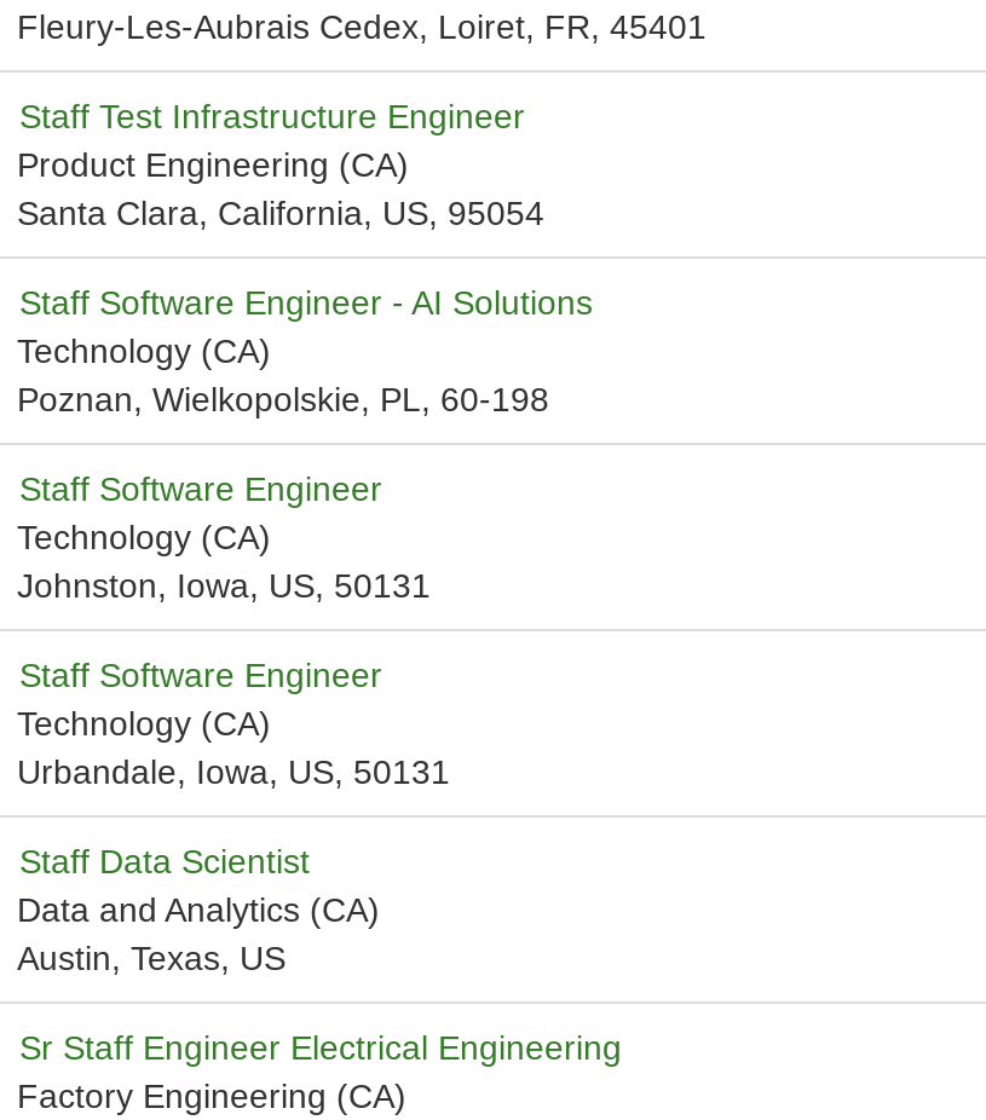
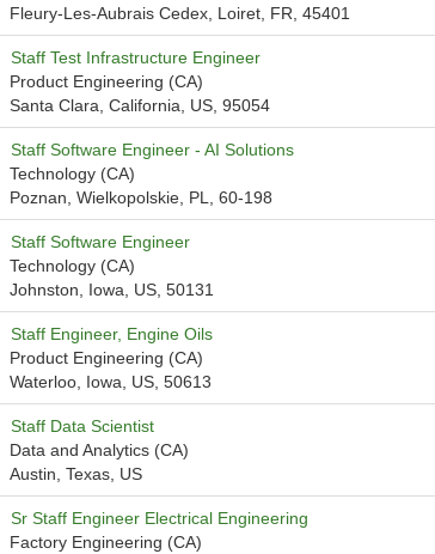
- Staff Software Engineer
- Technology (CA)
- Urbandale, Iowa, US, 50131
+ Staff Engineer, Engine Oils
+ Product Engineering (CA)
+ Waterloo, Iowa, US, 50613
